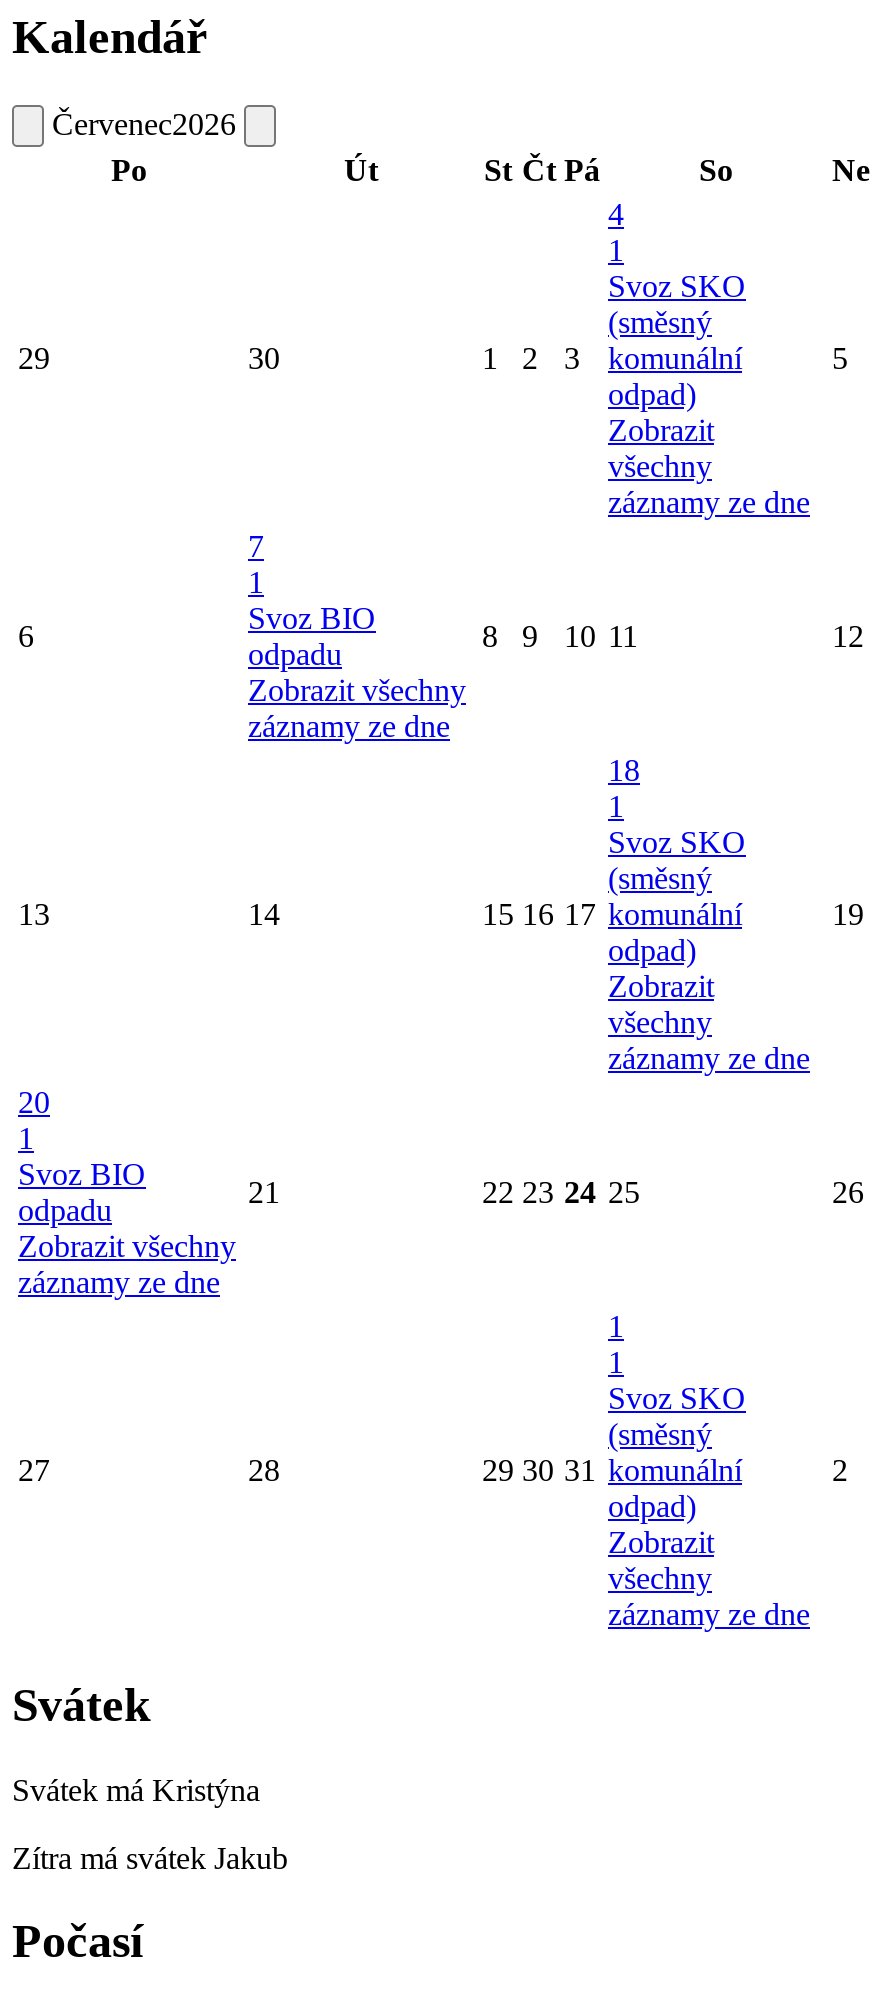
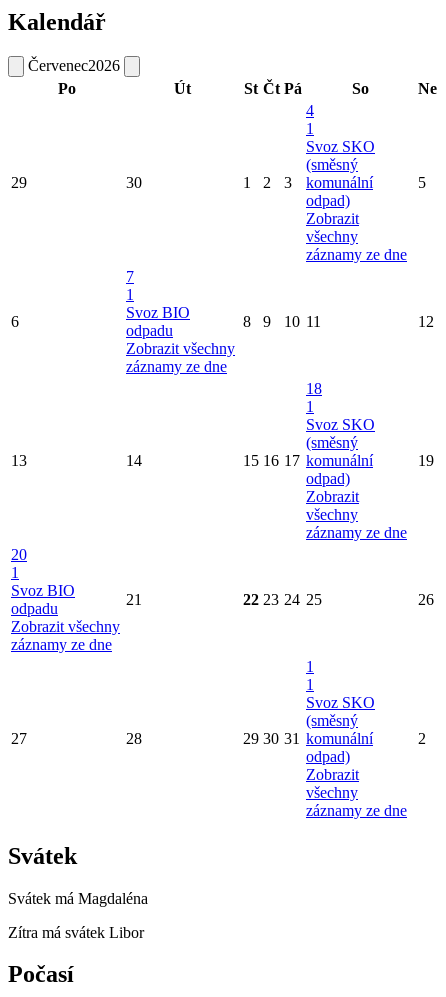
- Svátek má Kristýna
+ Svátek má Magdaléna

- Zítra má svátek Jakub
+ Zítra má svátek Libor
